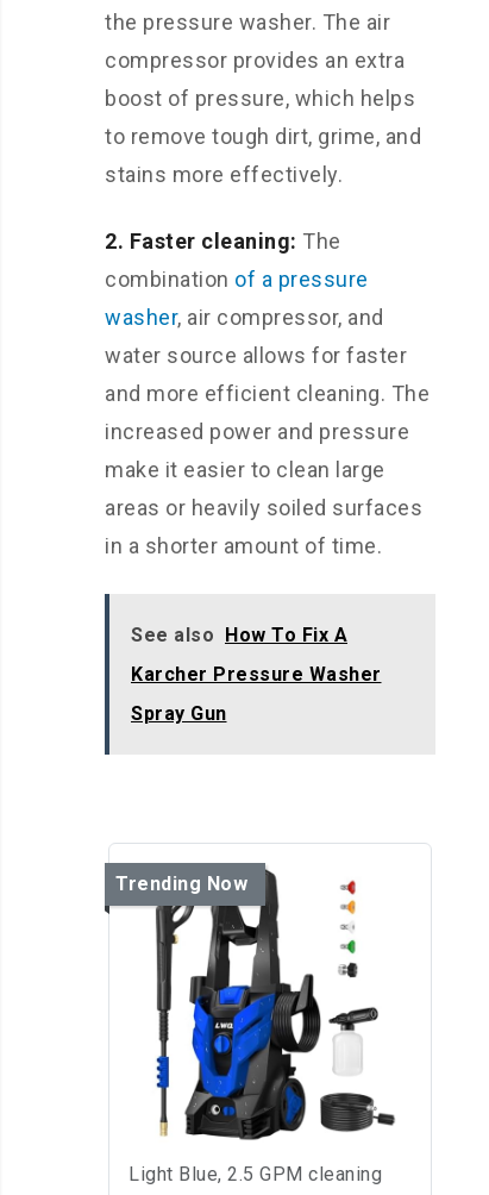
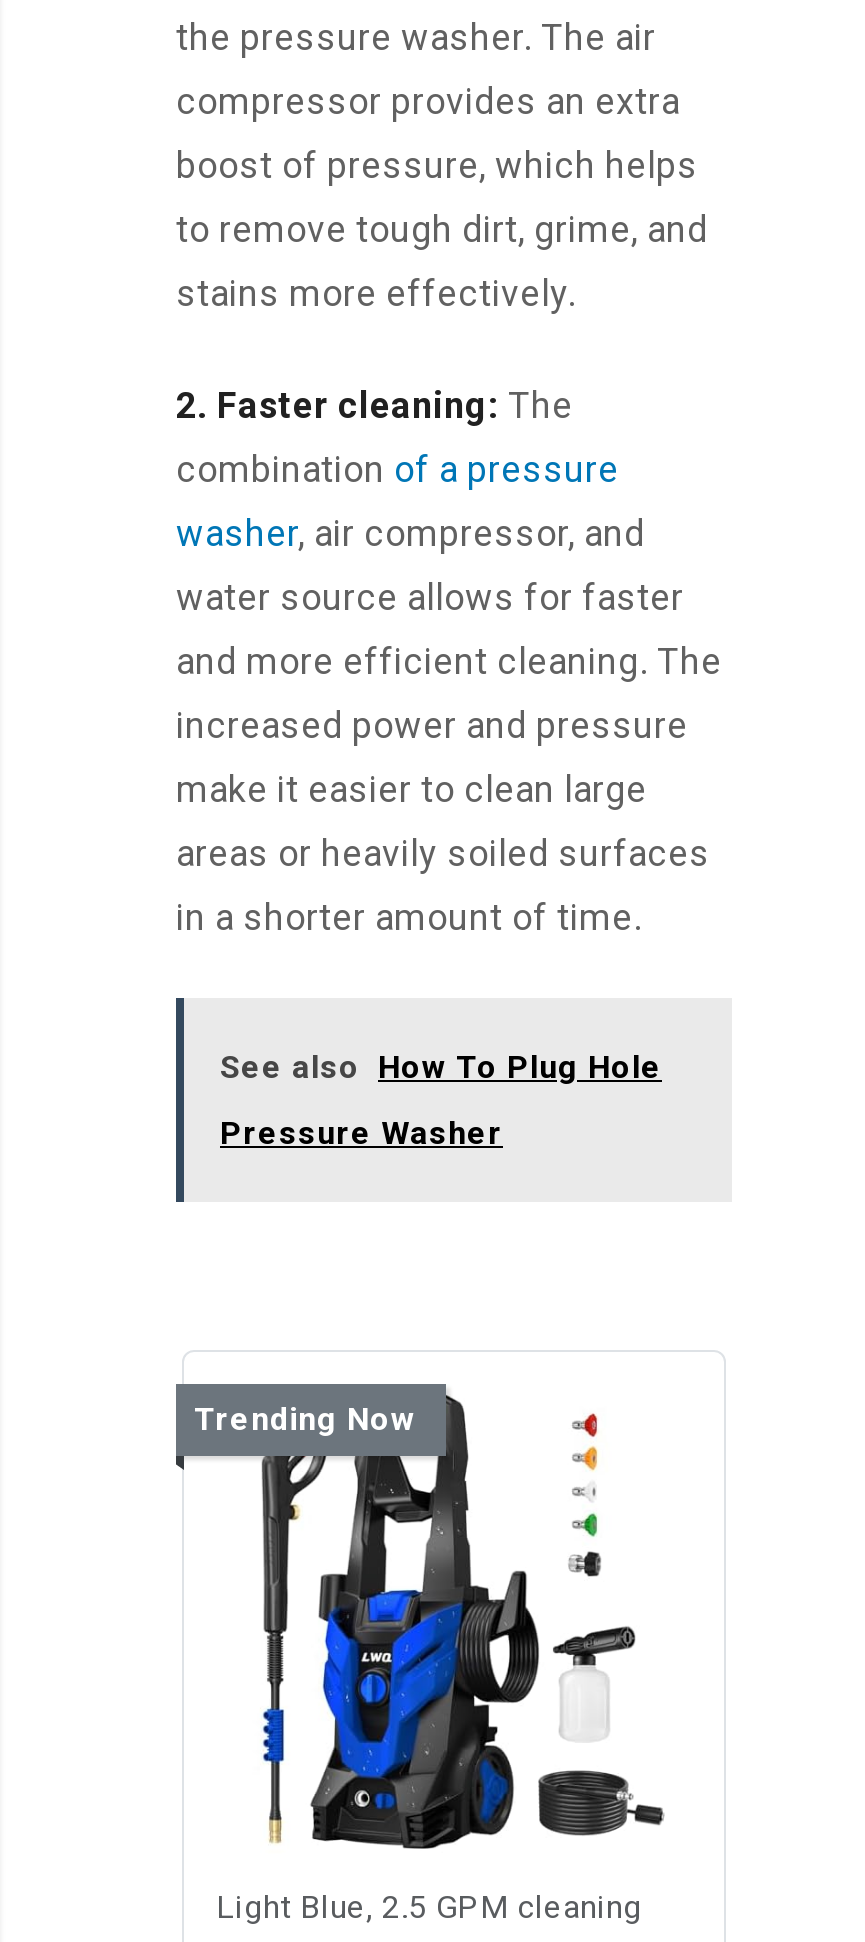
- See also How To Fix A
- Karcher Pressure Washer
- Spray Gun
+ See also How To Plug Hole
+ Pressure Washer
